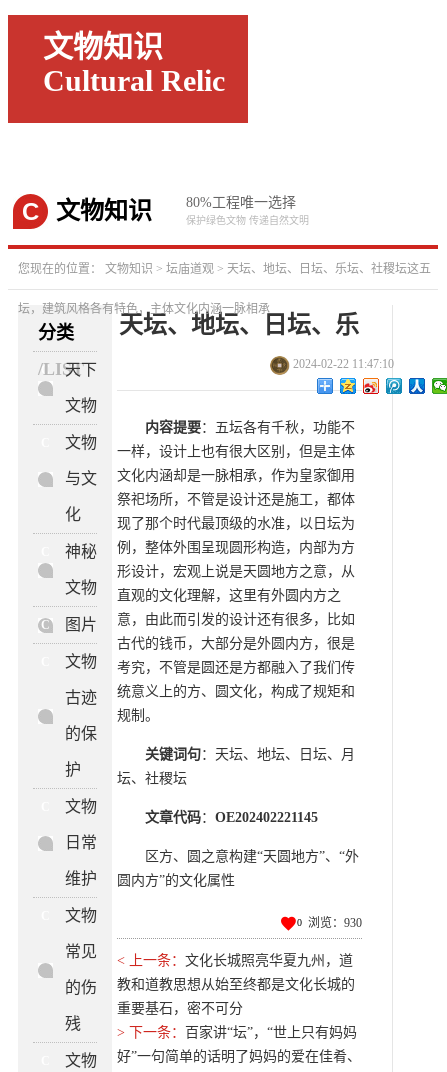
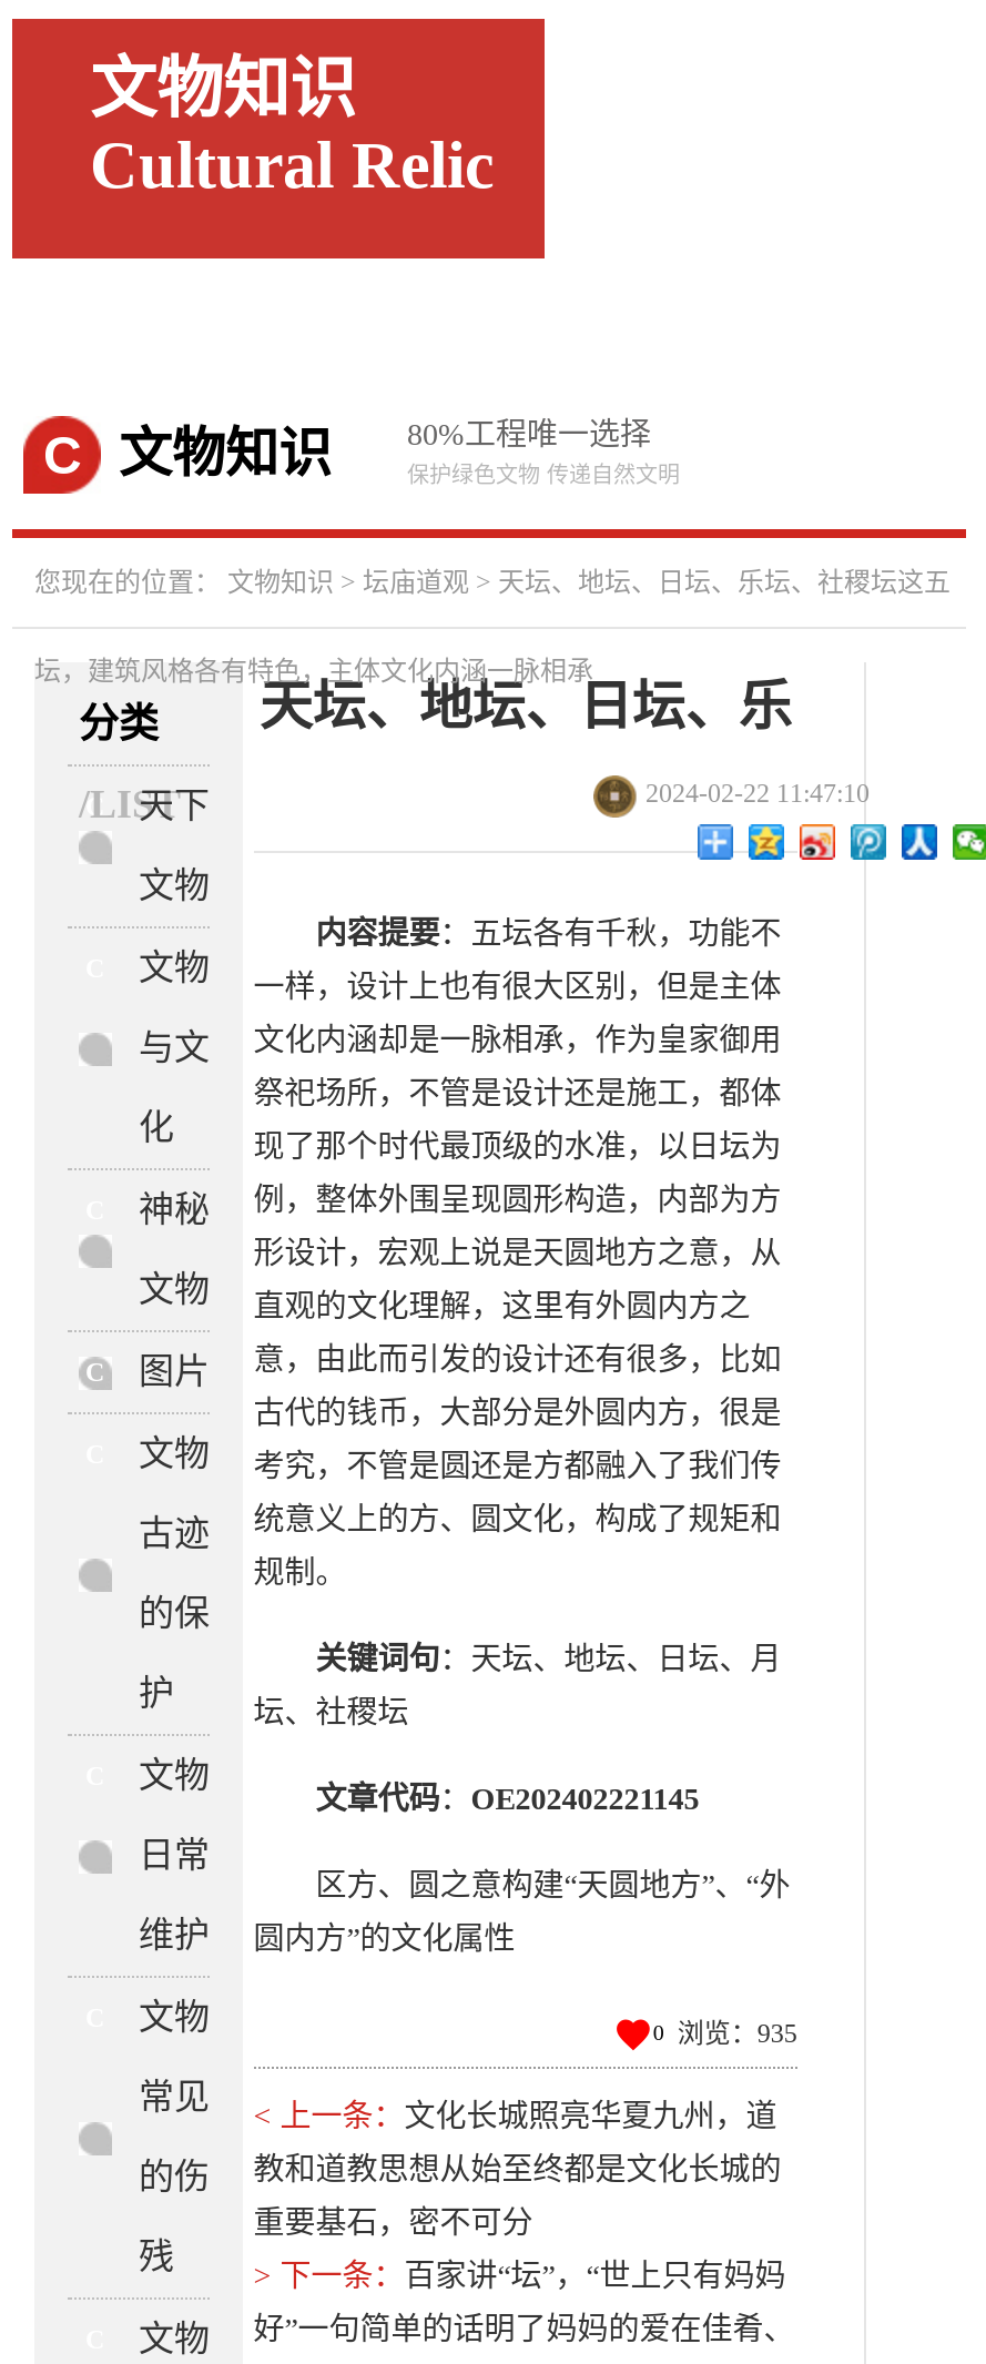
- 浏览：930
+ 浏览：935
